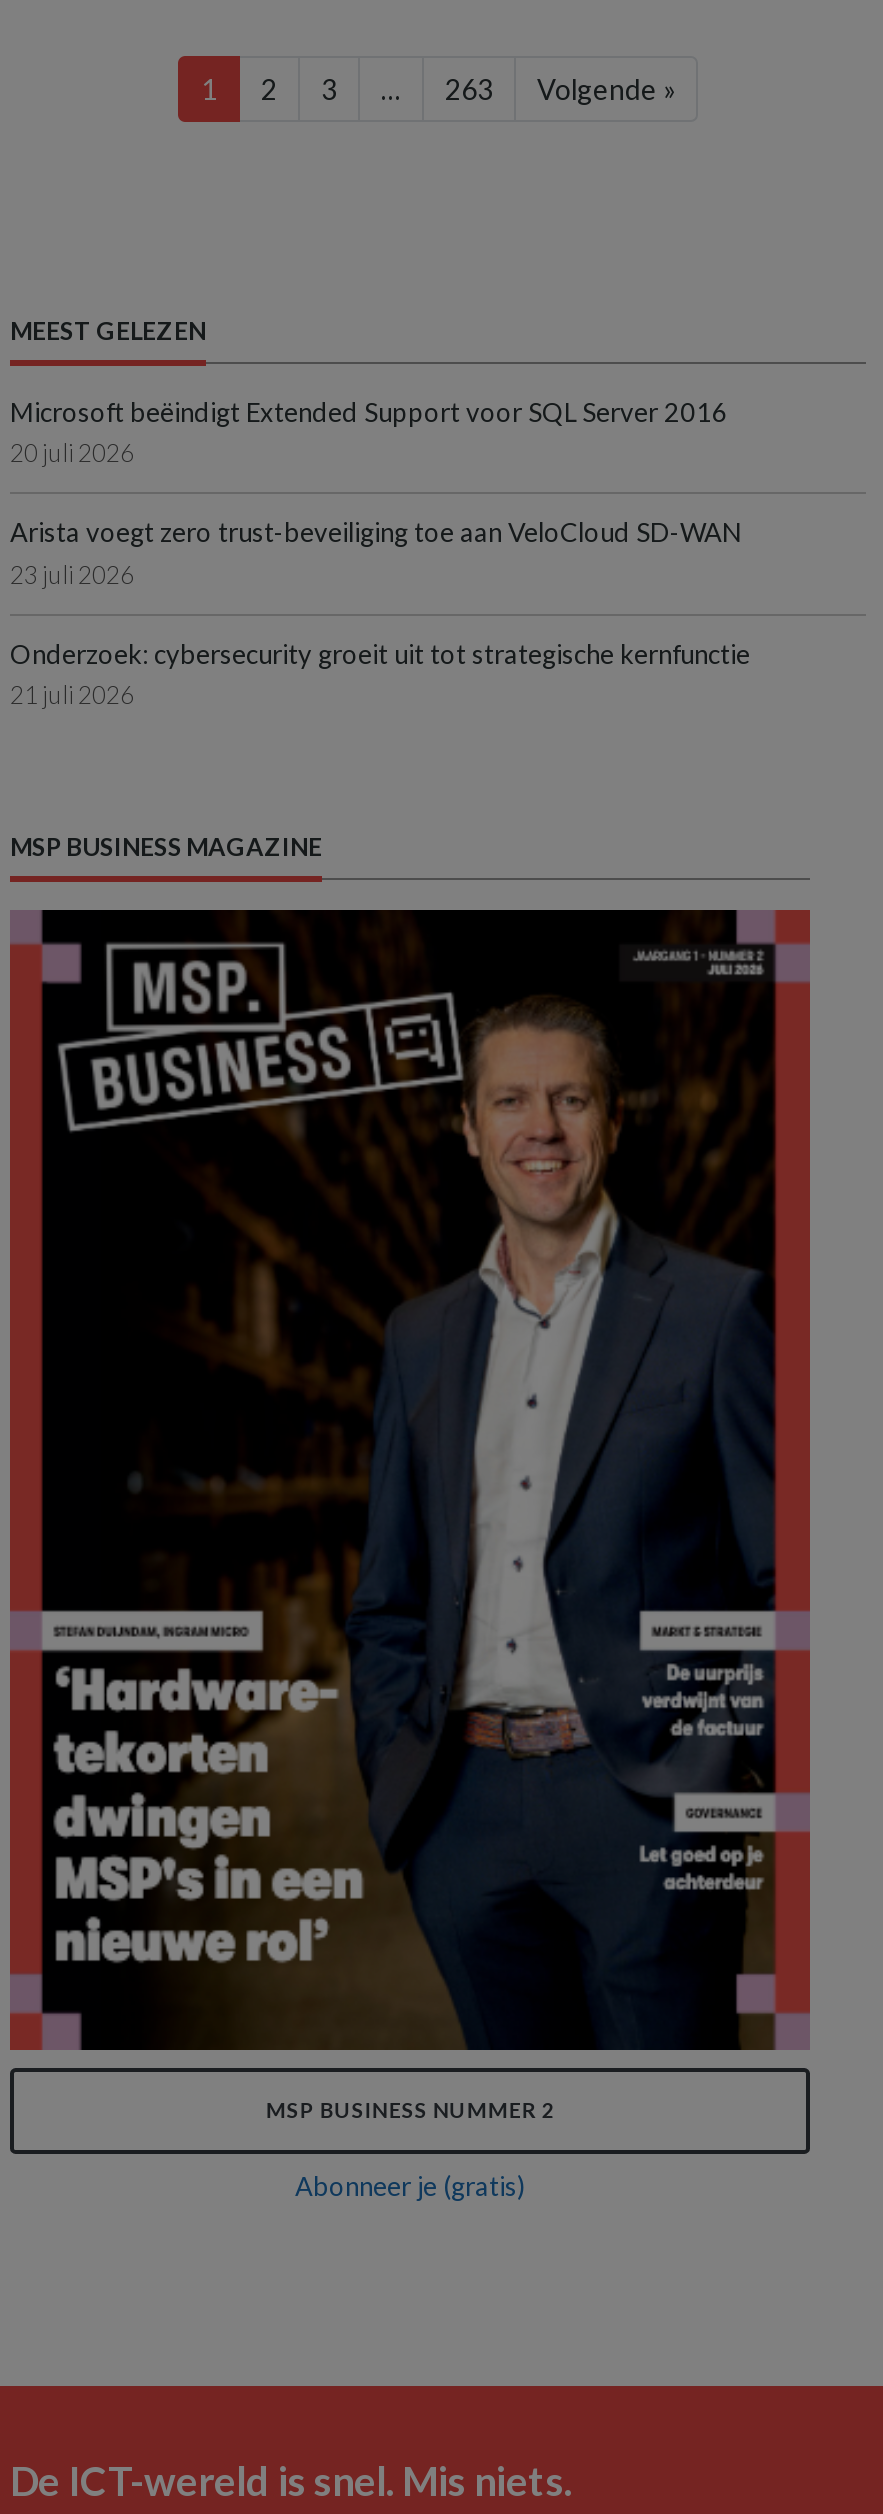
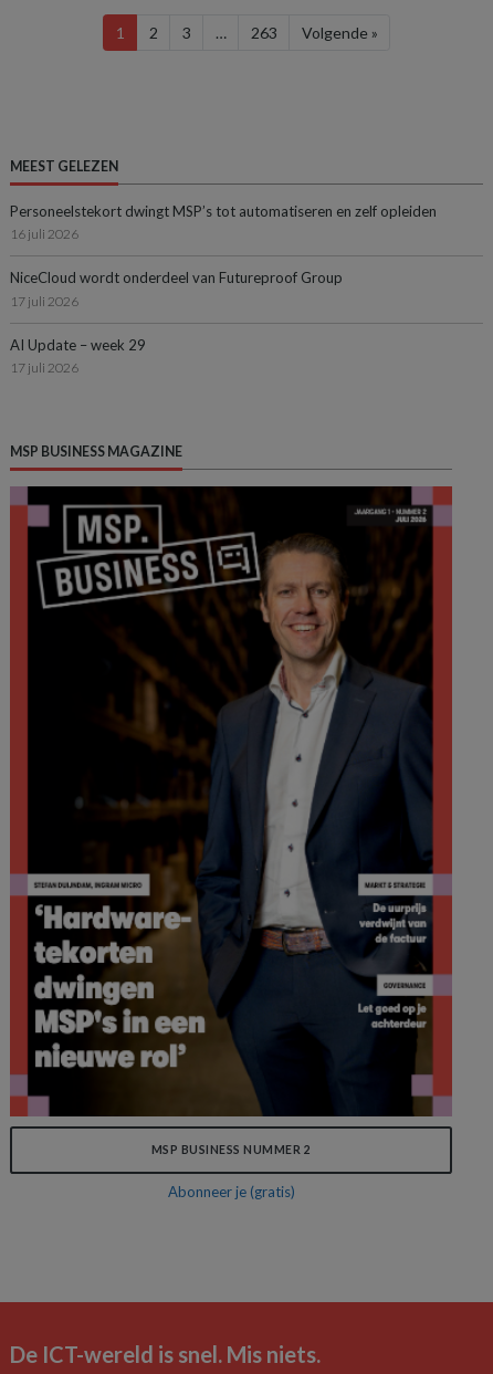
- Microsoft beëindigt Extended Support voor SQL Server 2016
- 20 juli 2026
+ Personeelstekort dwingt MSP’s tot automatiseren en zelf opleiden
+ 16 juli 2026

- Arista voegt zero trust-beveiliging toe aan VeloCloud SD-WAN
- 23 juli 2026
+ NiceCloud wordt onderdeel van Futureproof Group
+ 17 juli 2026

- Onderzoek: cybersecurity groeit uit tot strategische kernfunctie
- 21 juli 2026
+ AI Update – week 29
+ 17 juli 2026
